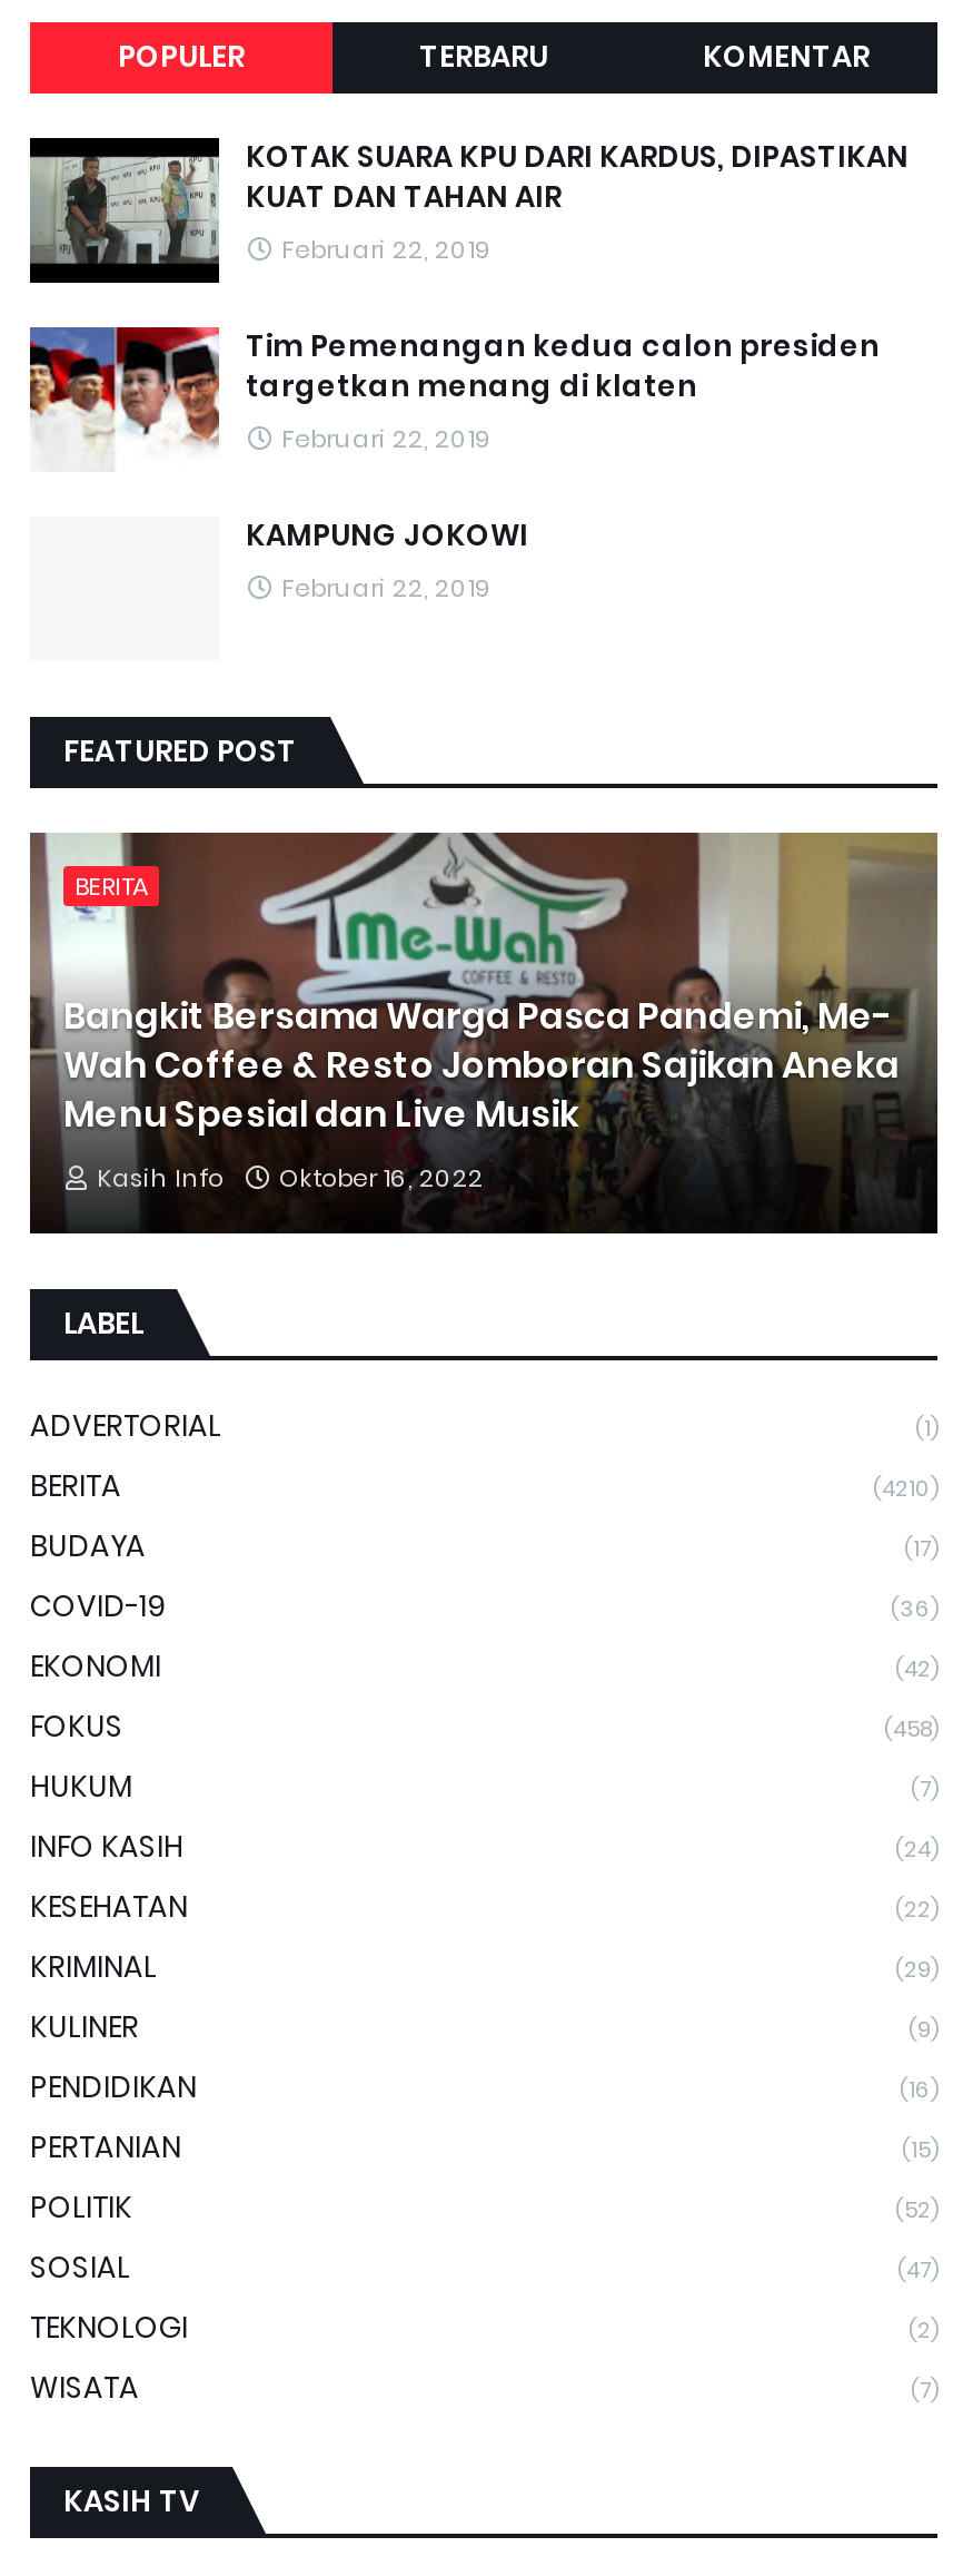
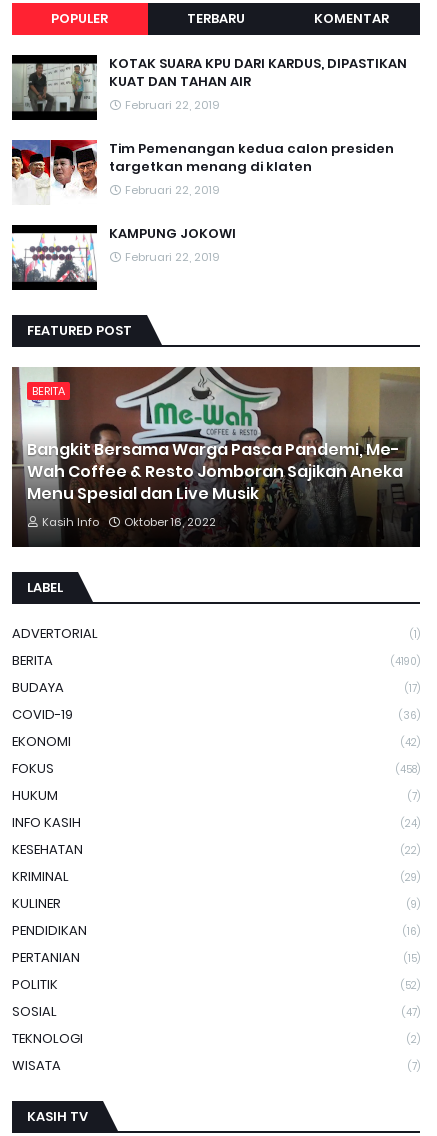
+ [image]

- (4210)
+ (4190)
